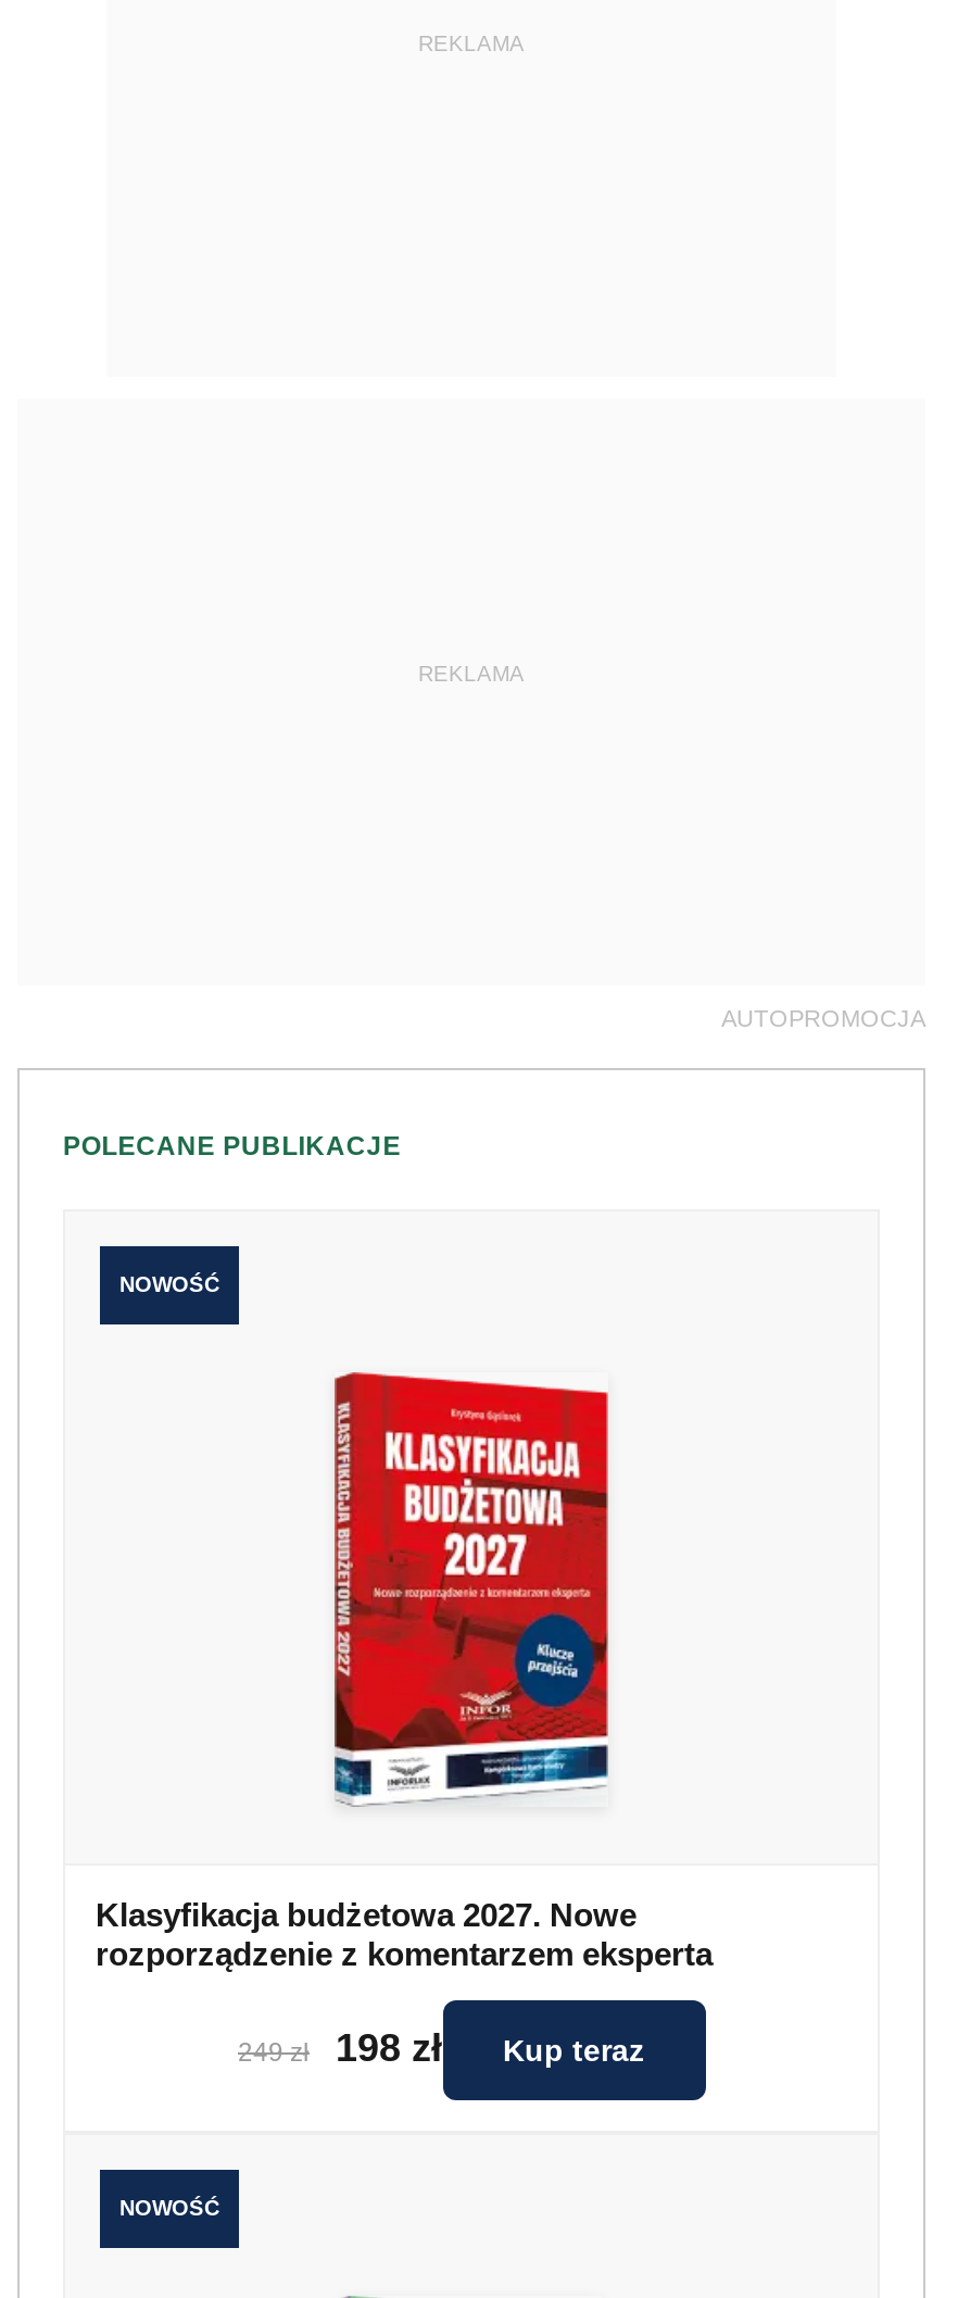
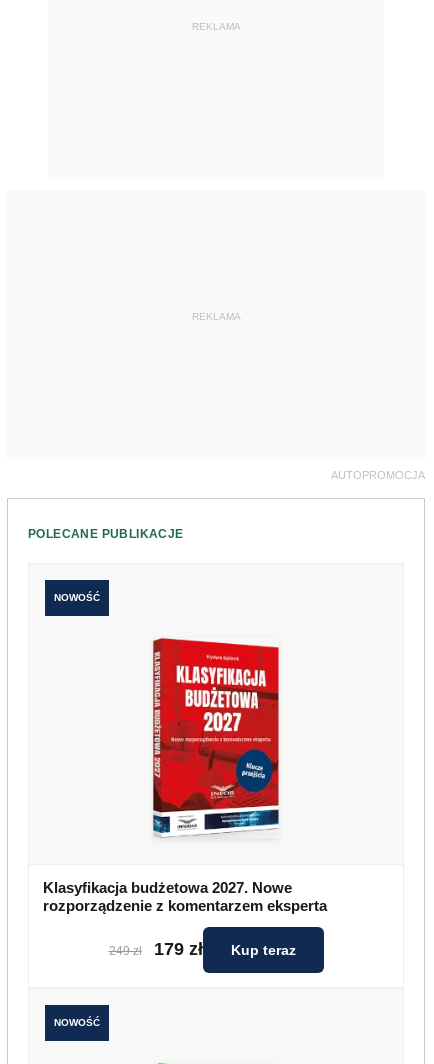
- 198 zł
+ 179 zł
